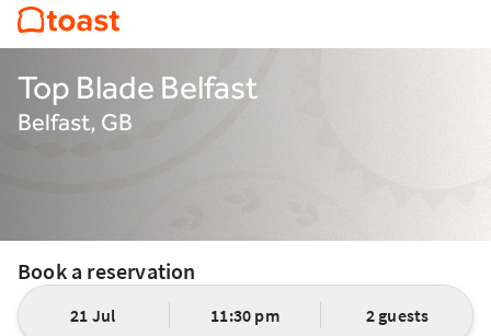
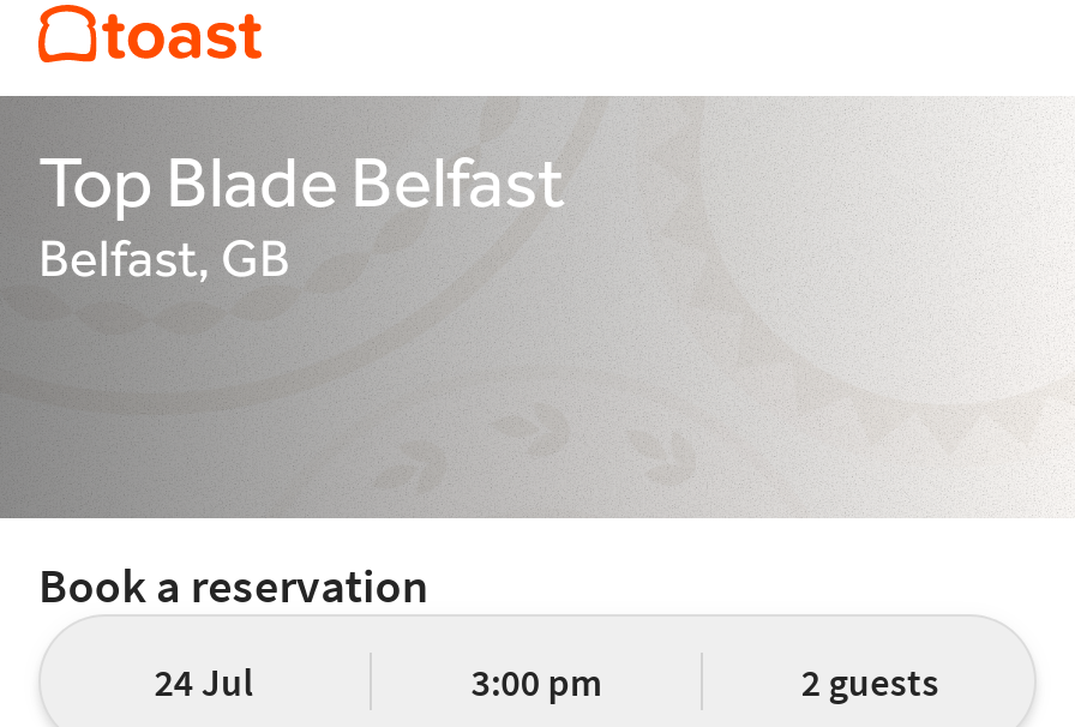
- 21 Jul
+ 24 Jul

- 11:30 pm
+ 3:00 pm
